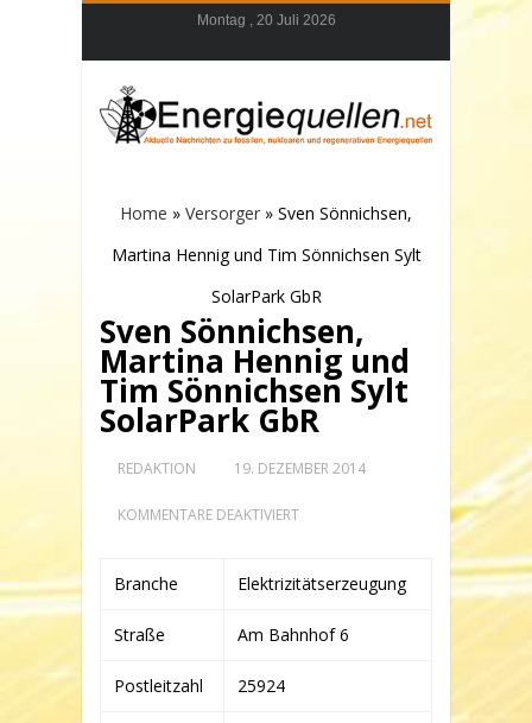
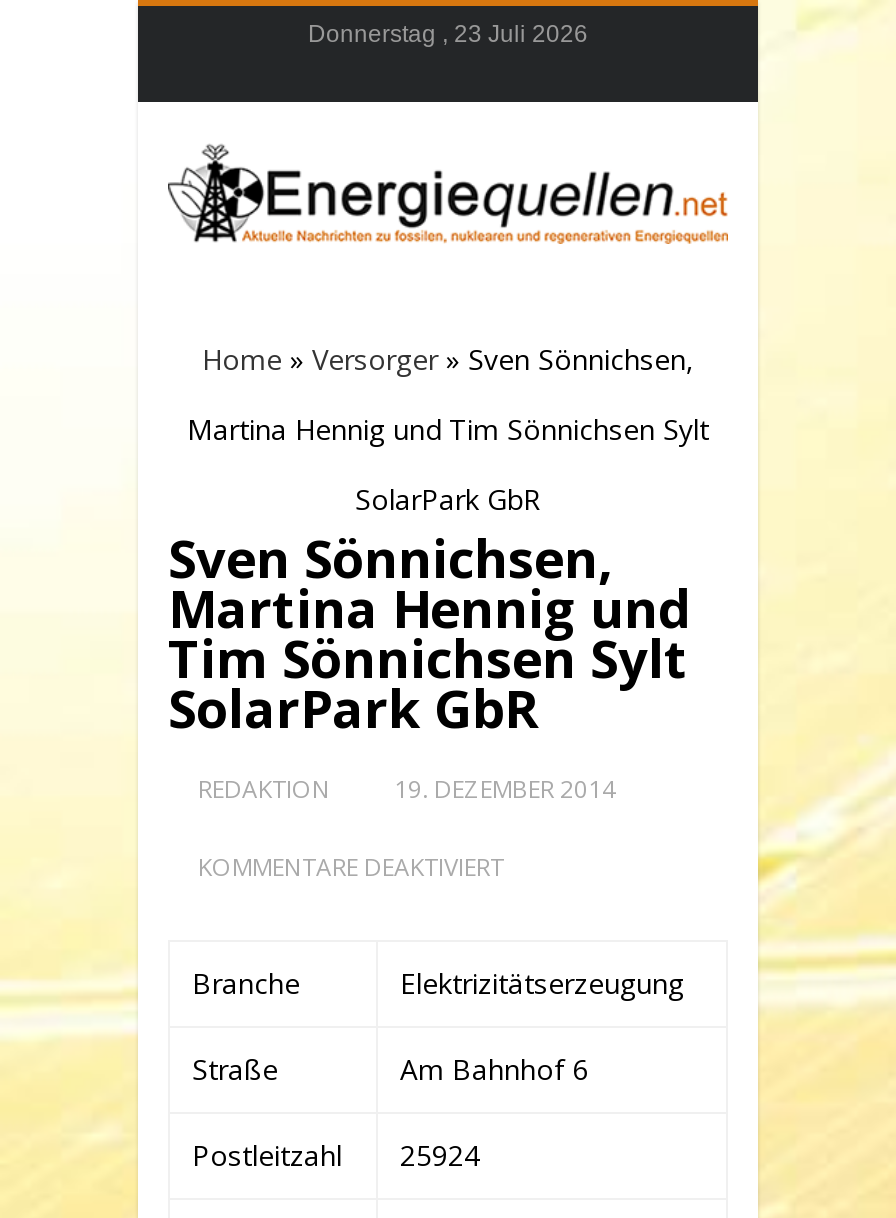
- Montag , 20 Juli 2026
+ Donnerstag , 23 Juli 2026
